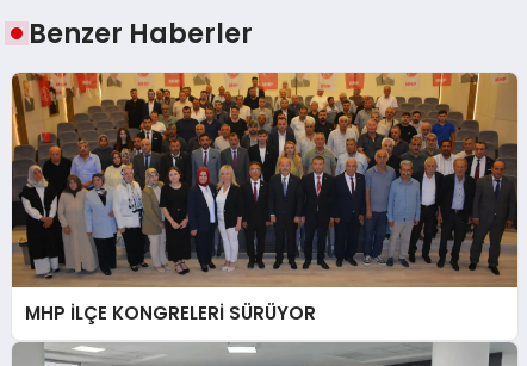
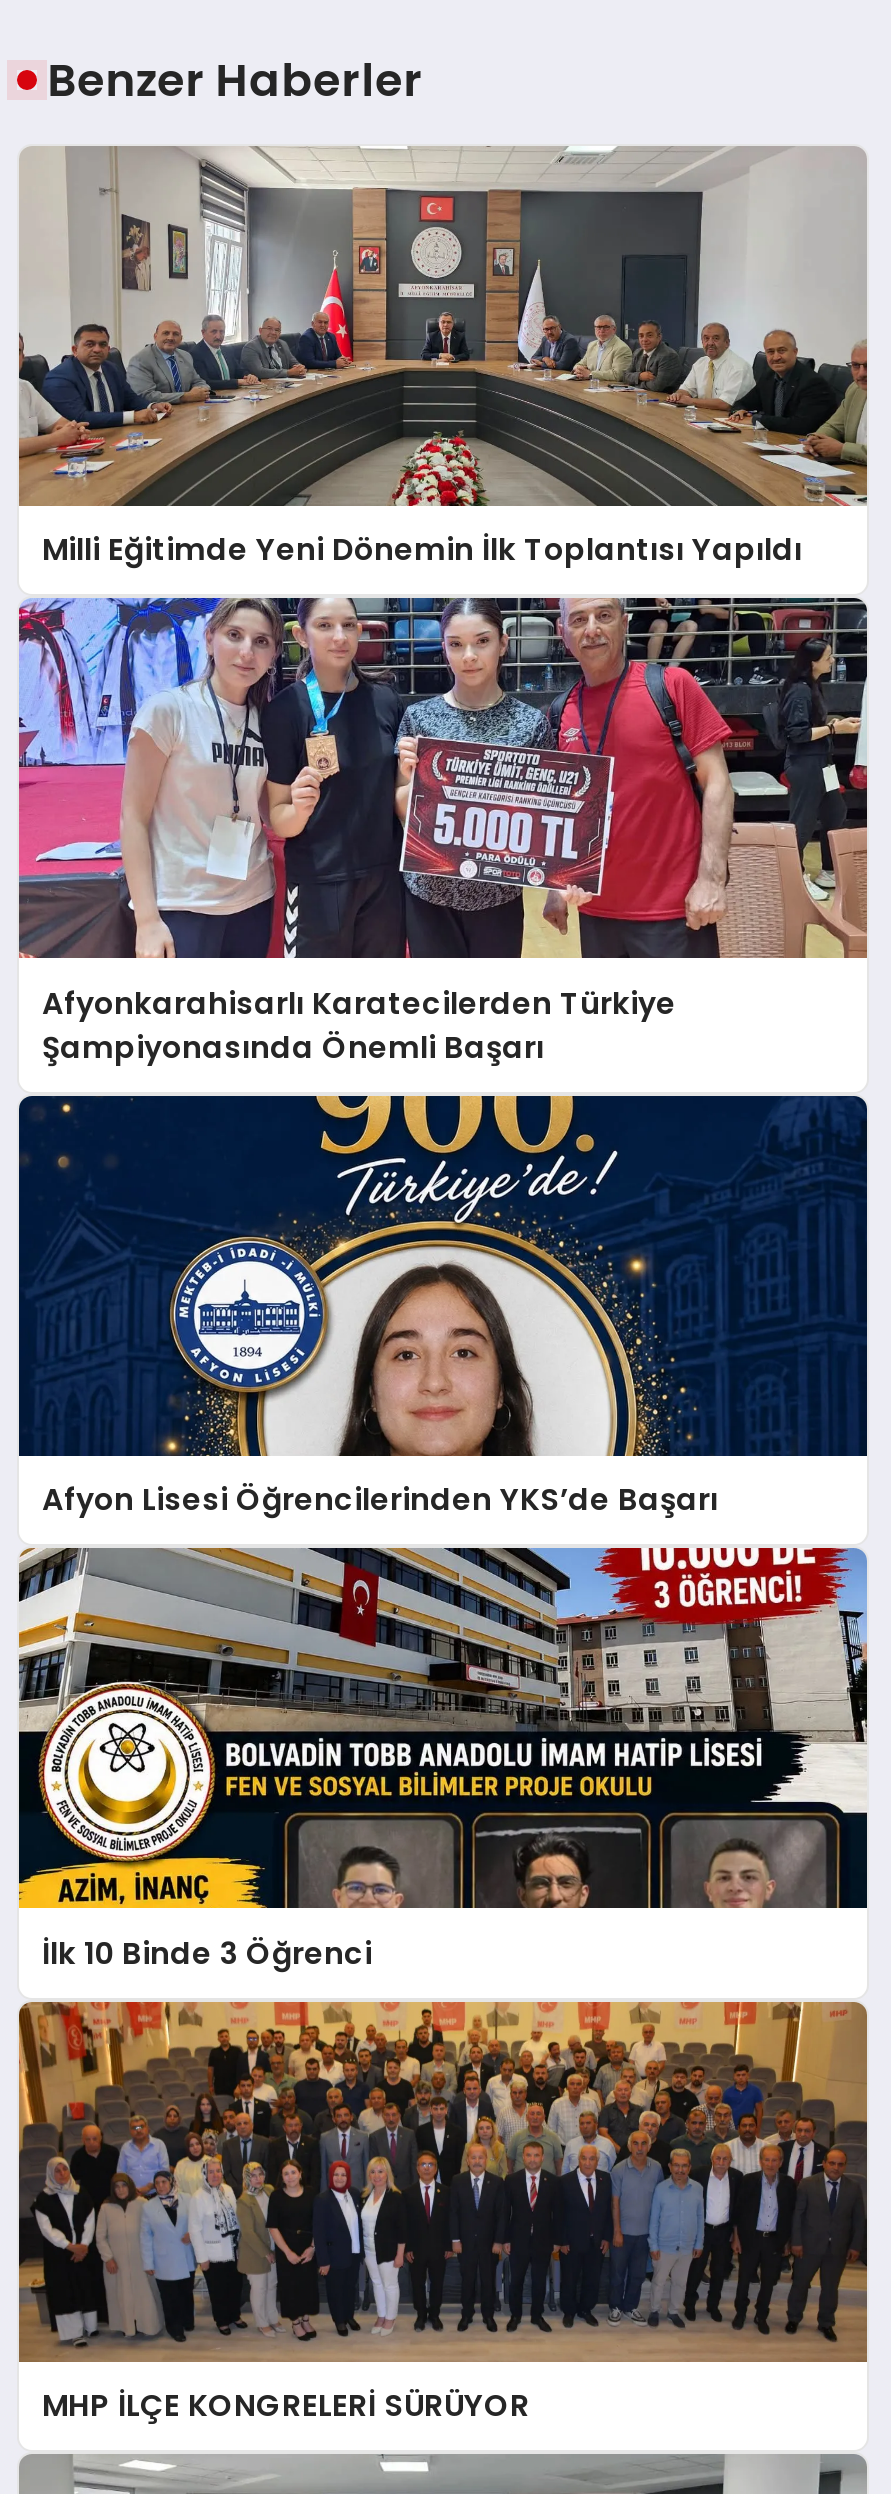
+ [image]
+ Afyonkarahisarlı Karatecilerden Türkiye
+ Şampiyonasında Önemli Başarı

+ [image]
+ İlk 10 Binde 3 Öğrenci

+ [image]
+ Milli Eğitimde Yeni Dönemin İlk Toplantısı Yapıldı

+ [image]
+ Afyon Lisesi Öğrencilerinden YKS’de Başarı
